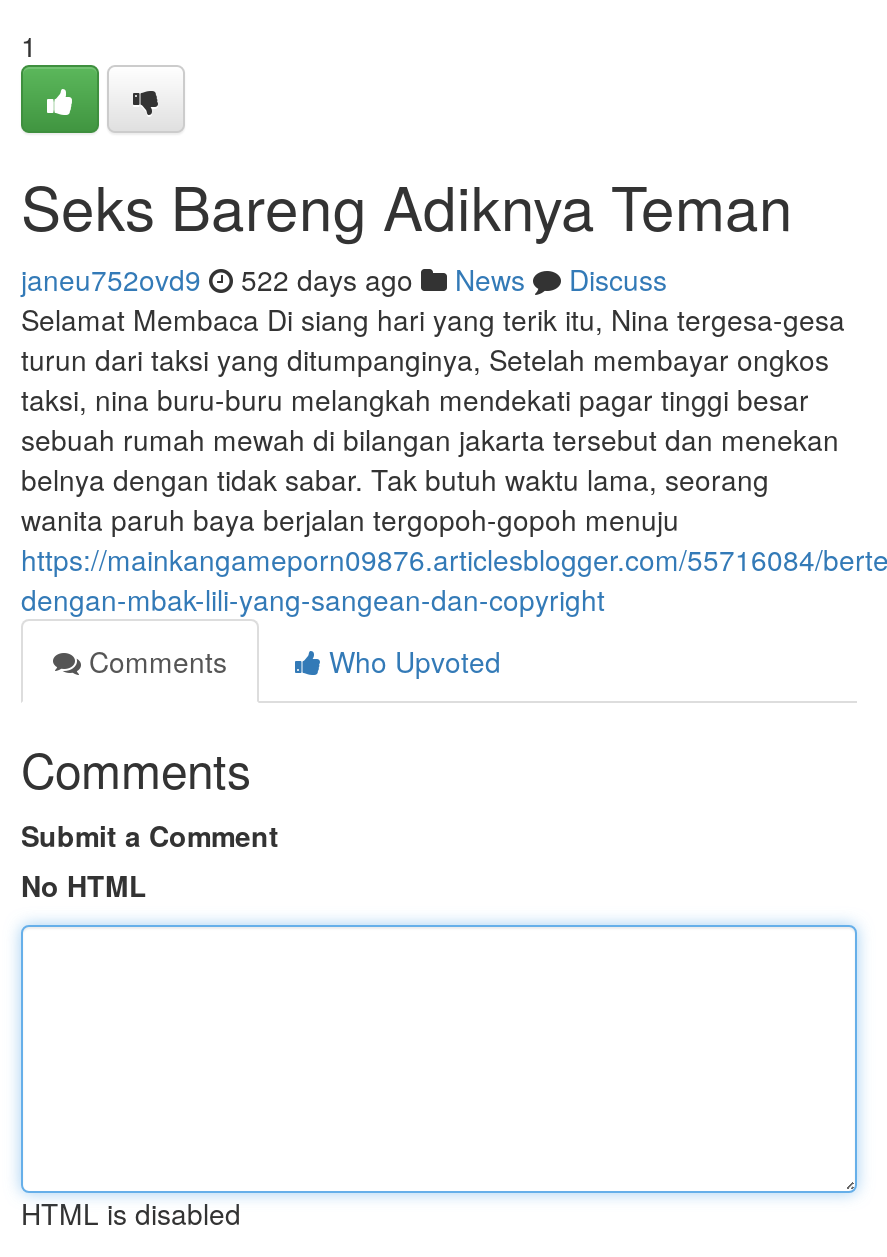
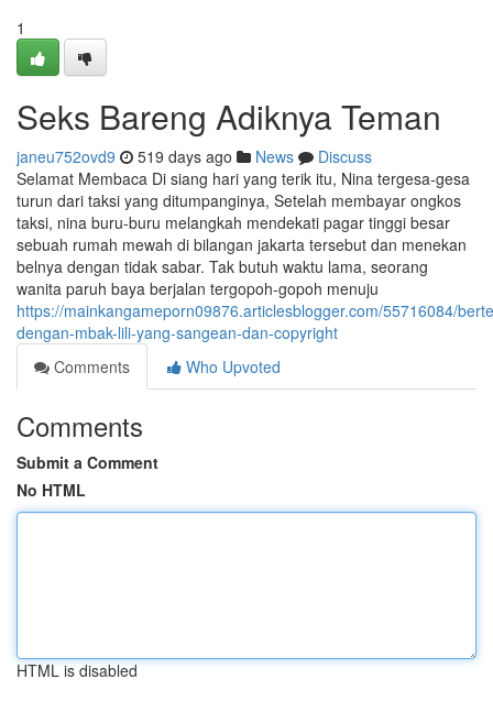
- janeu752ovd9 522 days ago News Discuss
+ janeu752ovd9 519 days ago News Discuss
